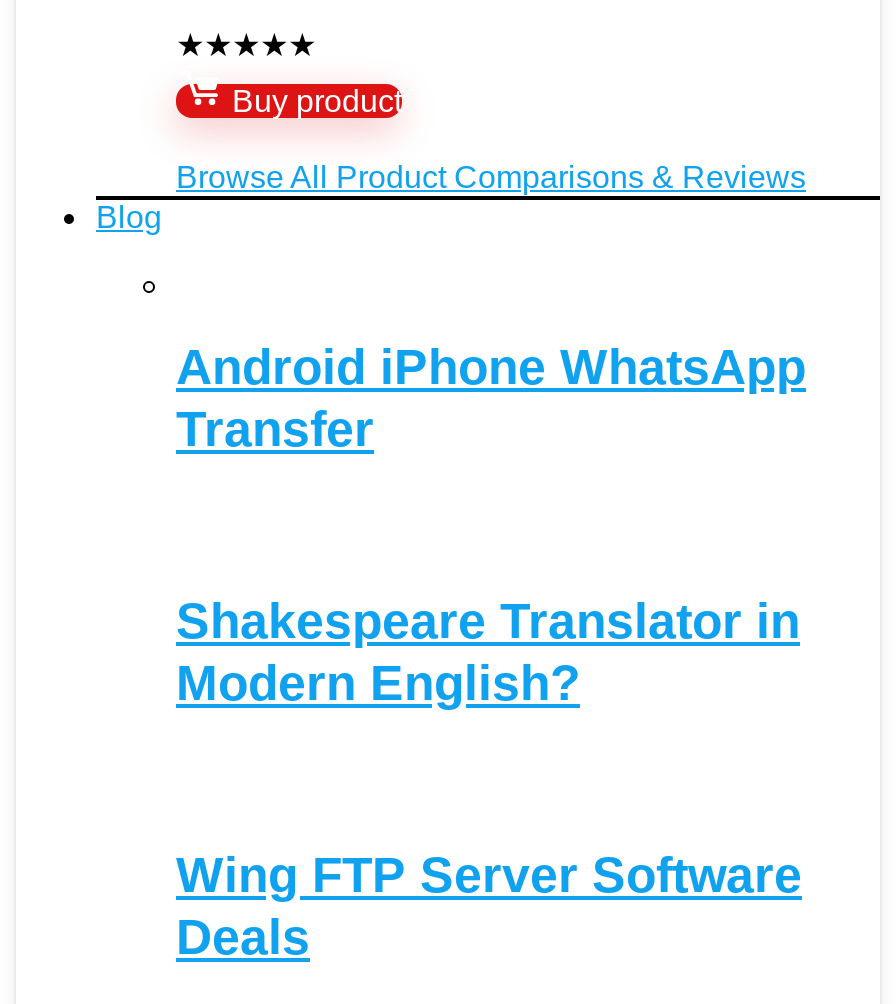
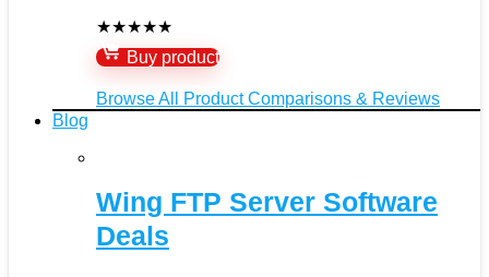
- Android iPhone WhatsApp
- Transfer
- Shakespeare Translator in
- Modern English?
